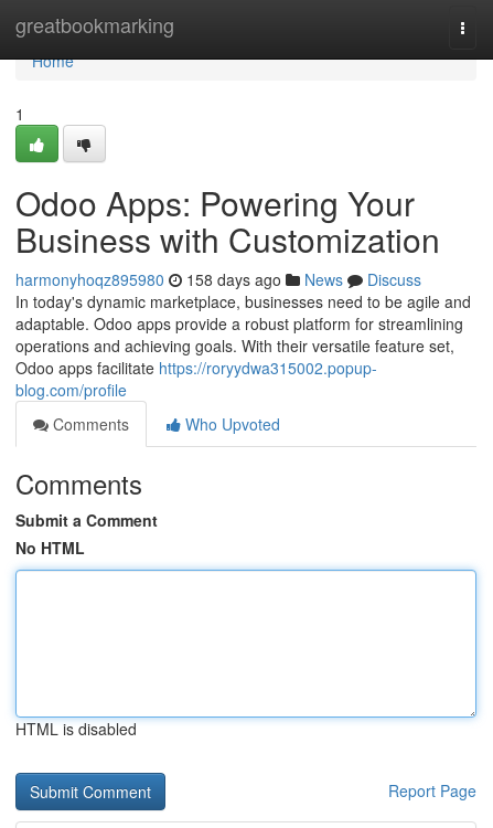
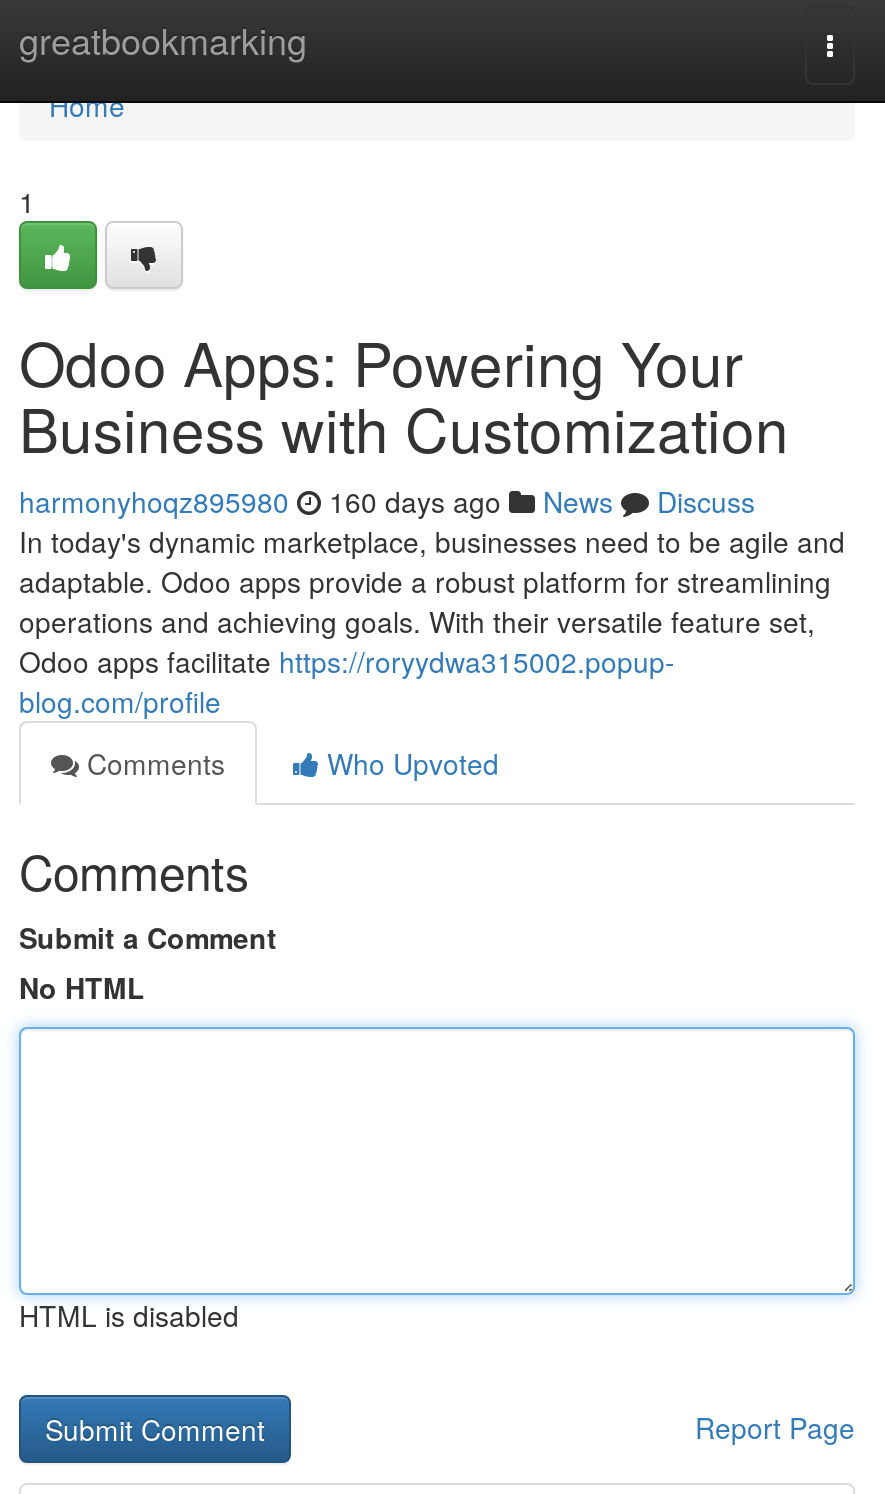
- harmonyhoqz895980 158 days ago News Discuss
+ harmonyhoqz895980 160 days ago News Discuss
